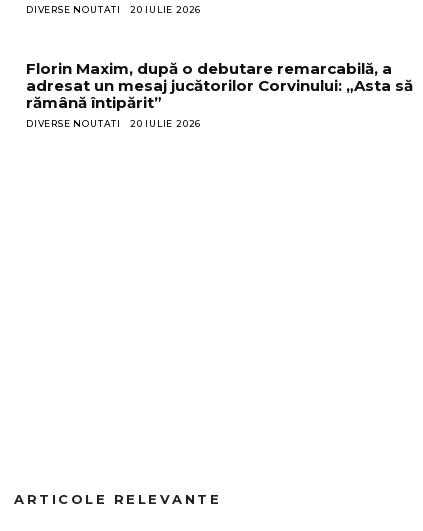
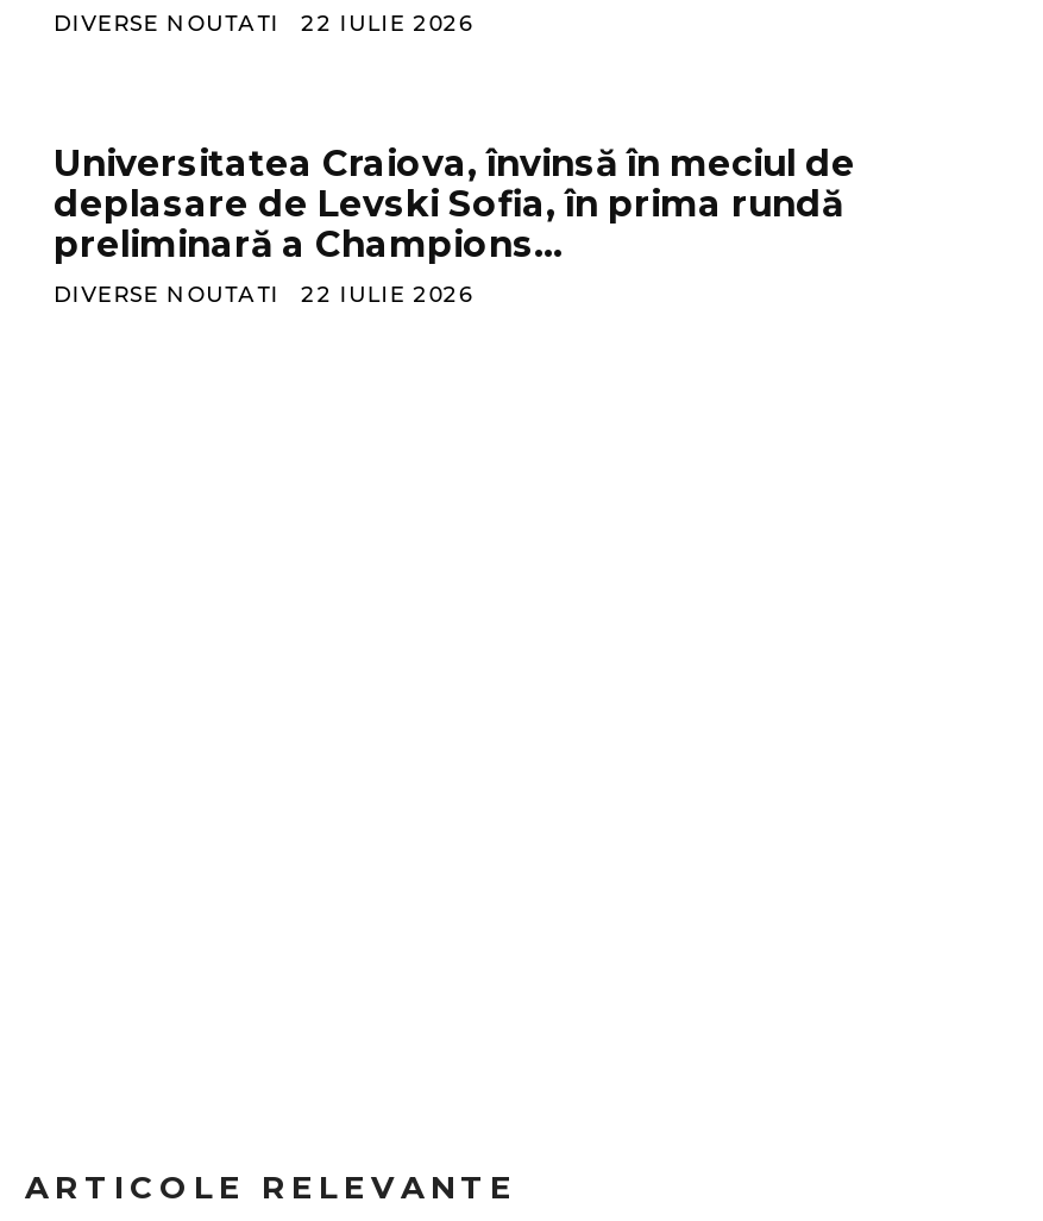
- DIVERSE NOUTATI 20 IULIE 2026
+ DIVERSE NOUTATI 22 IULIE 2026

- Florin Maxim, după o debutare remarcabilă, a
- adresat un mesaj jucătorilor Corvinului: „Asta să
- rămână întipărit”
+ Universitatea Craiova, învinsă în meciul de
+ deplasare de Levski Sofia, în prima rundă
+ preliminară a Champions…

- DIVERSE NOUTATI 20 IULIE 2026
+ DIVERSE NOUTATI 22 IULIE 2026
